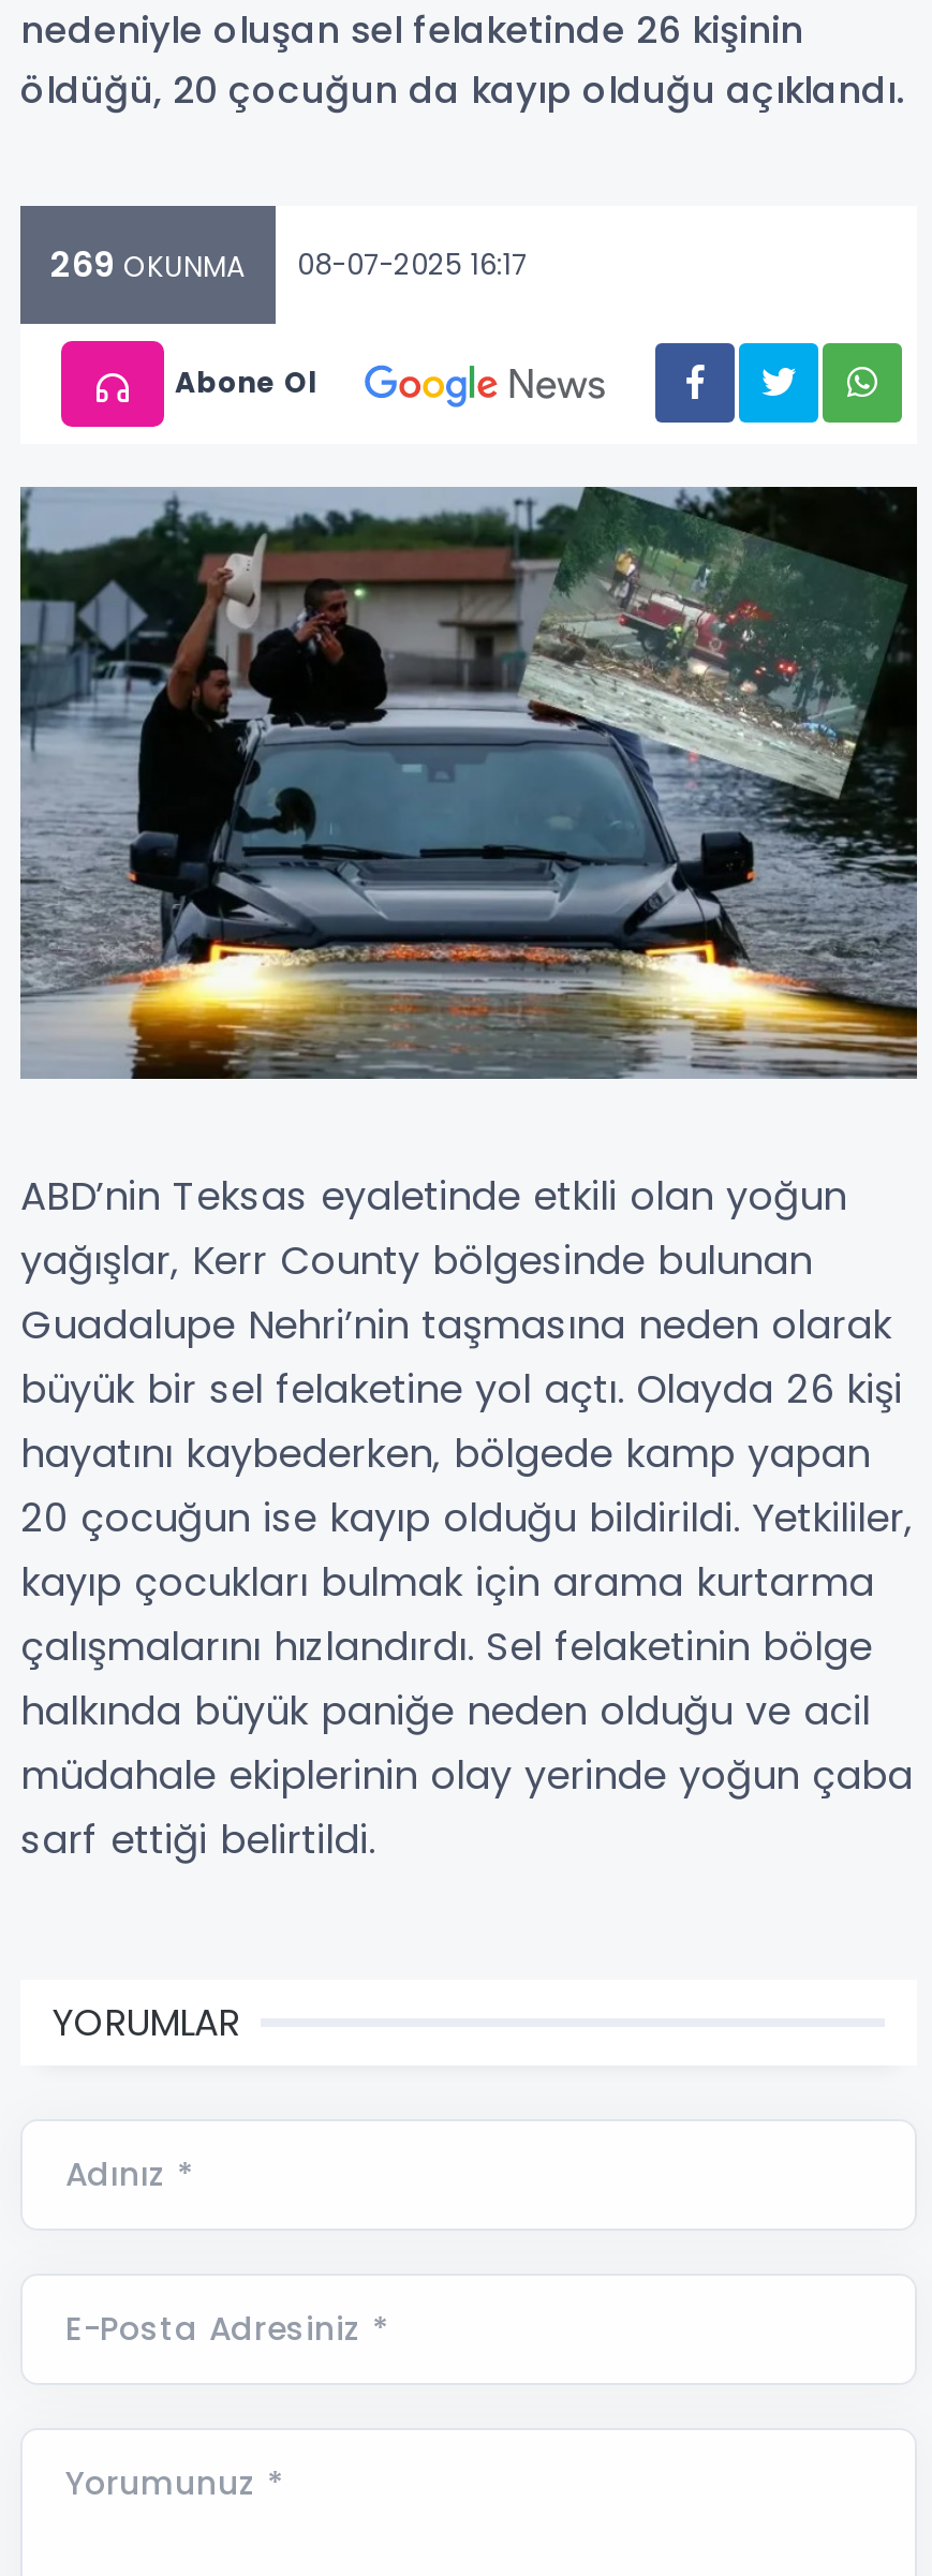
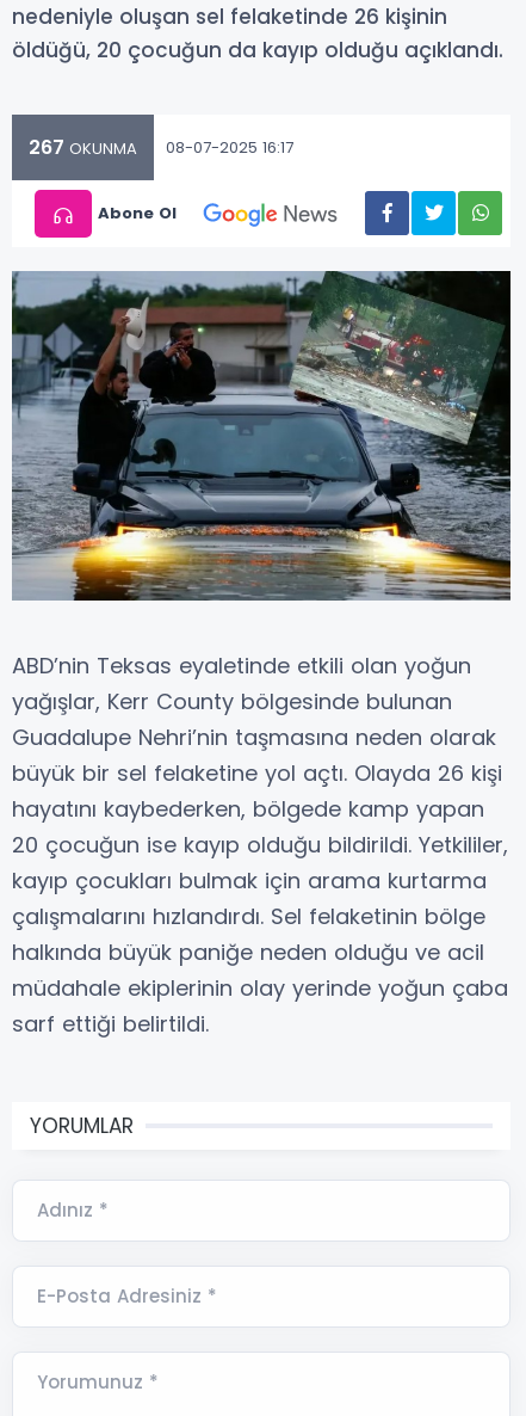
- 269 OKUNMA 08-07-2025 16:17
+ 267 OKUNMA 08-07-2025 16:17
